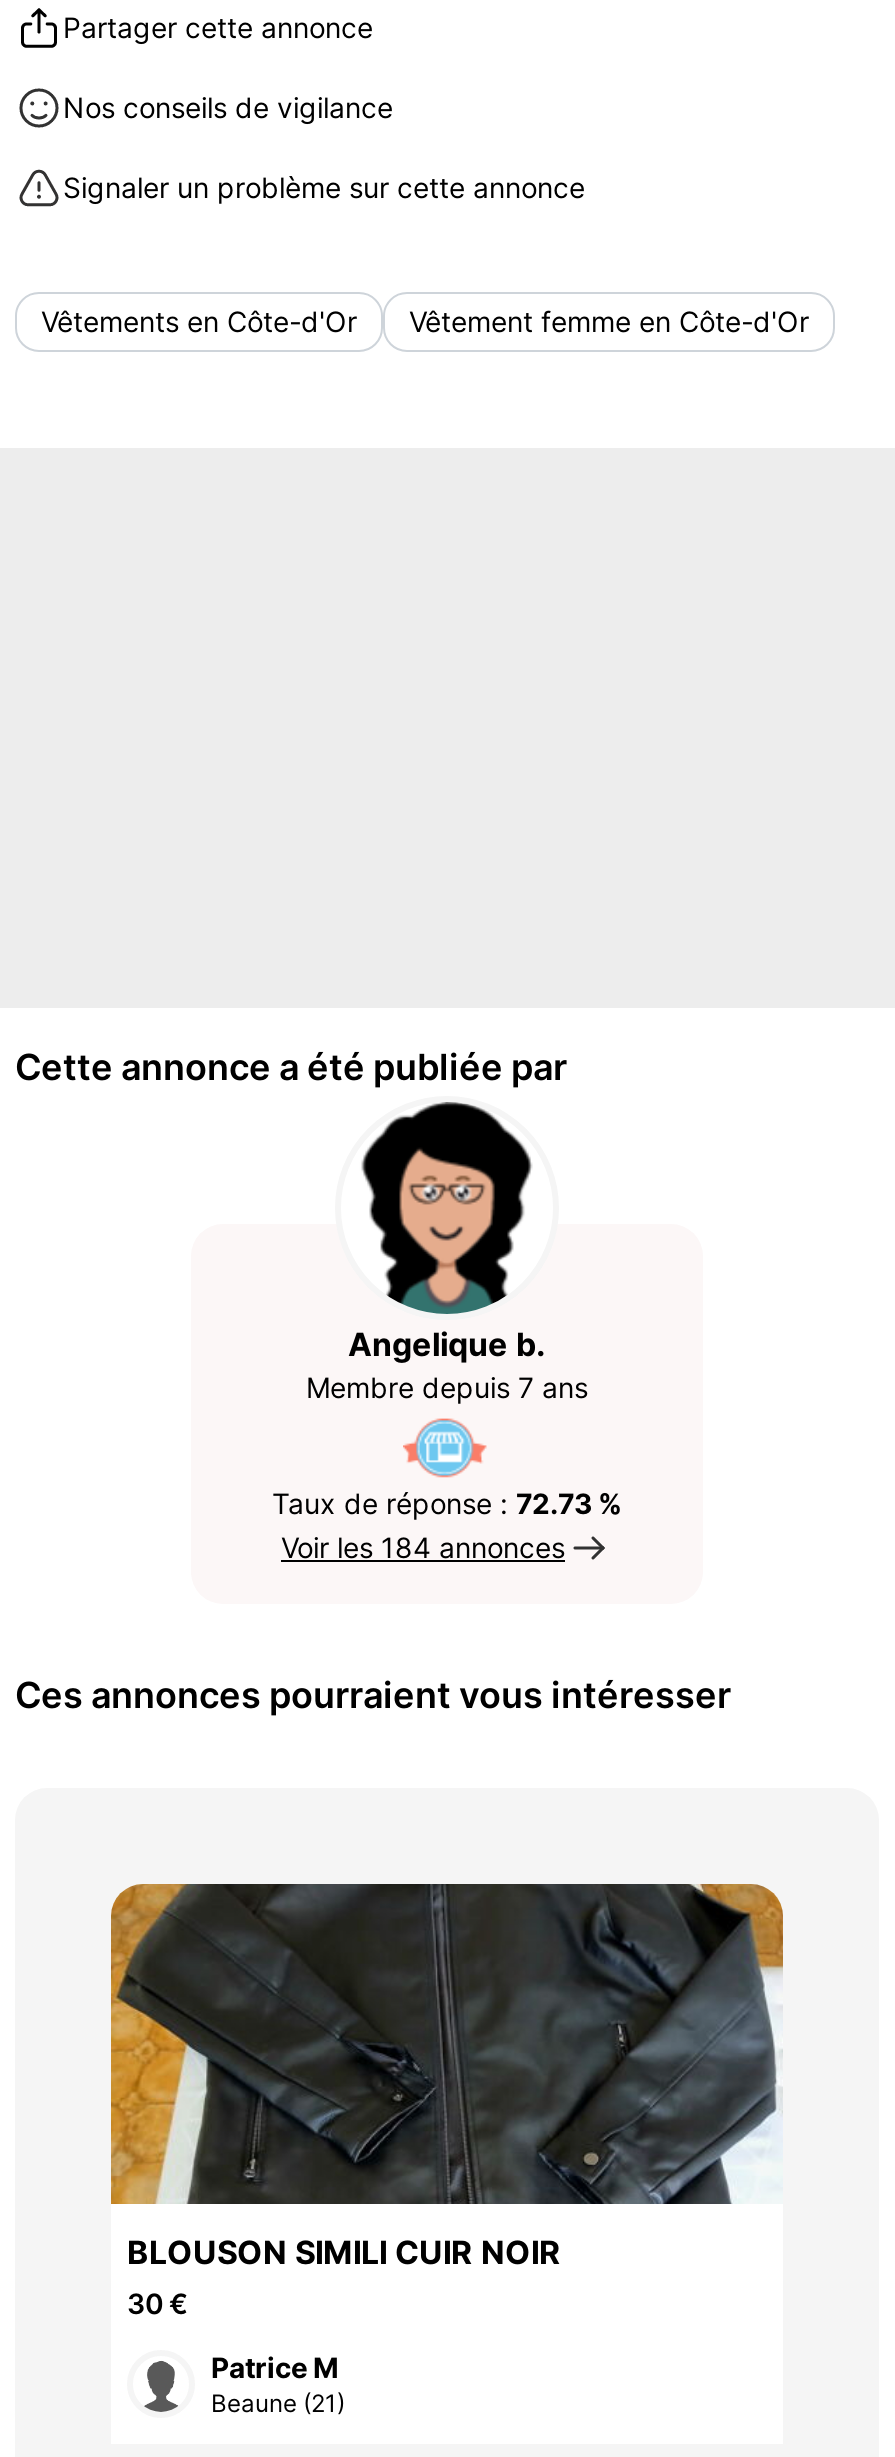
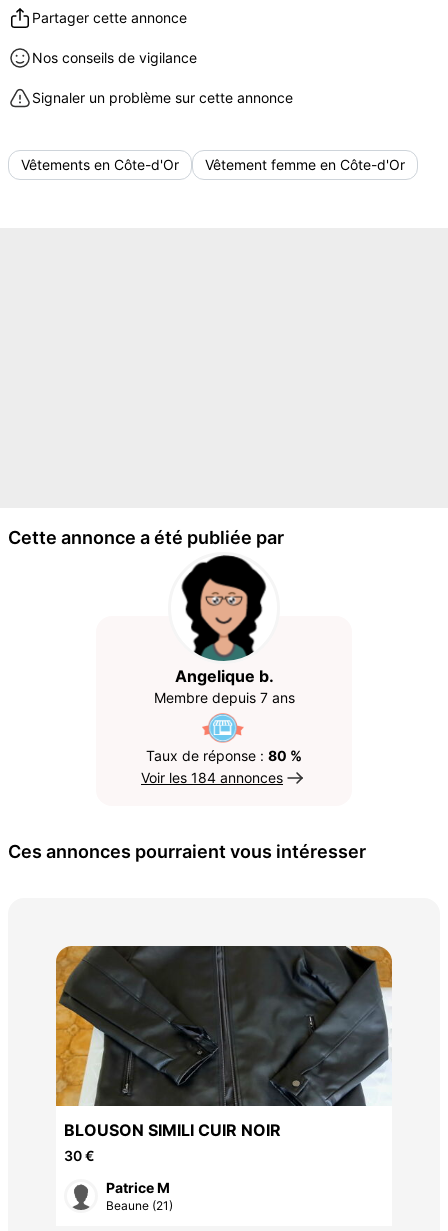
- Taux de réponse : 72.73 %
+ Taux de réponse : 80 %
